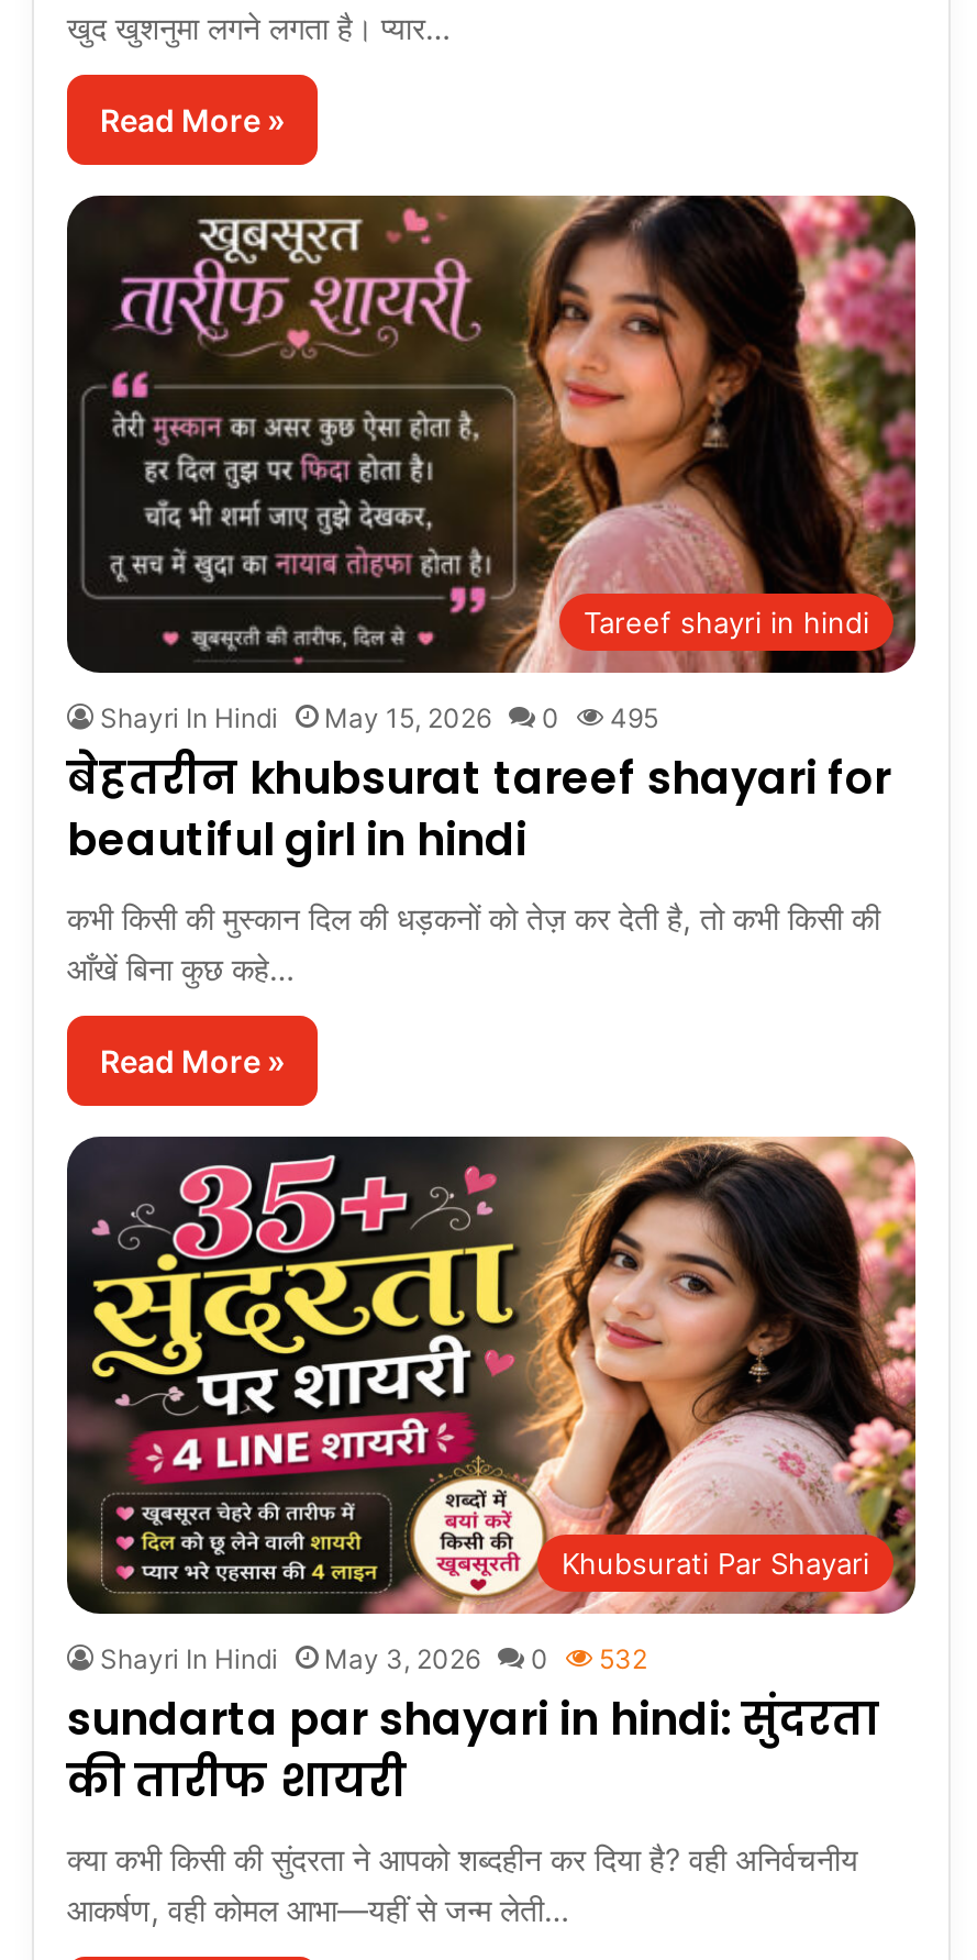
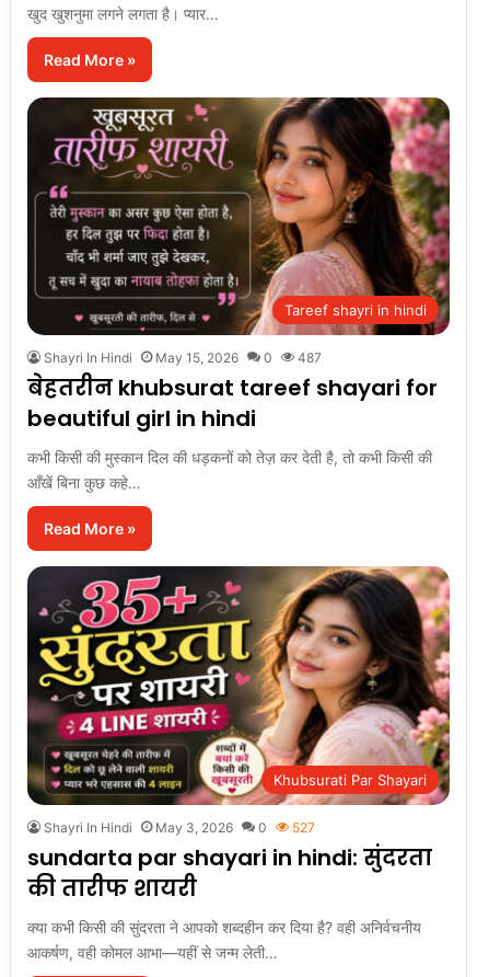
- Shayri In Hindi May 15, 2026 0 495
+ Shayri In Hindi May 15, 2026 0 487

- Shayri In Hindi May 3, 2026 0 532
+ Shayri In Hindi May 3, 2026 0 527
